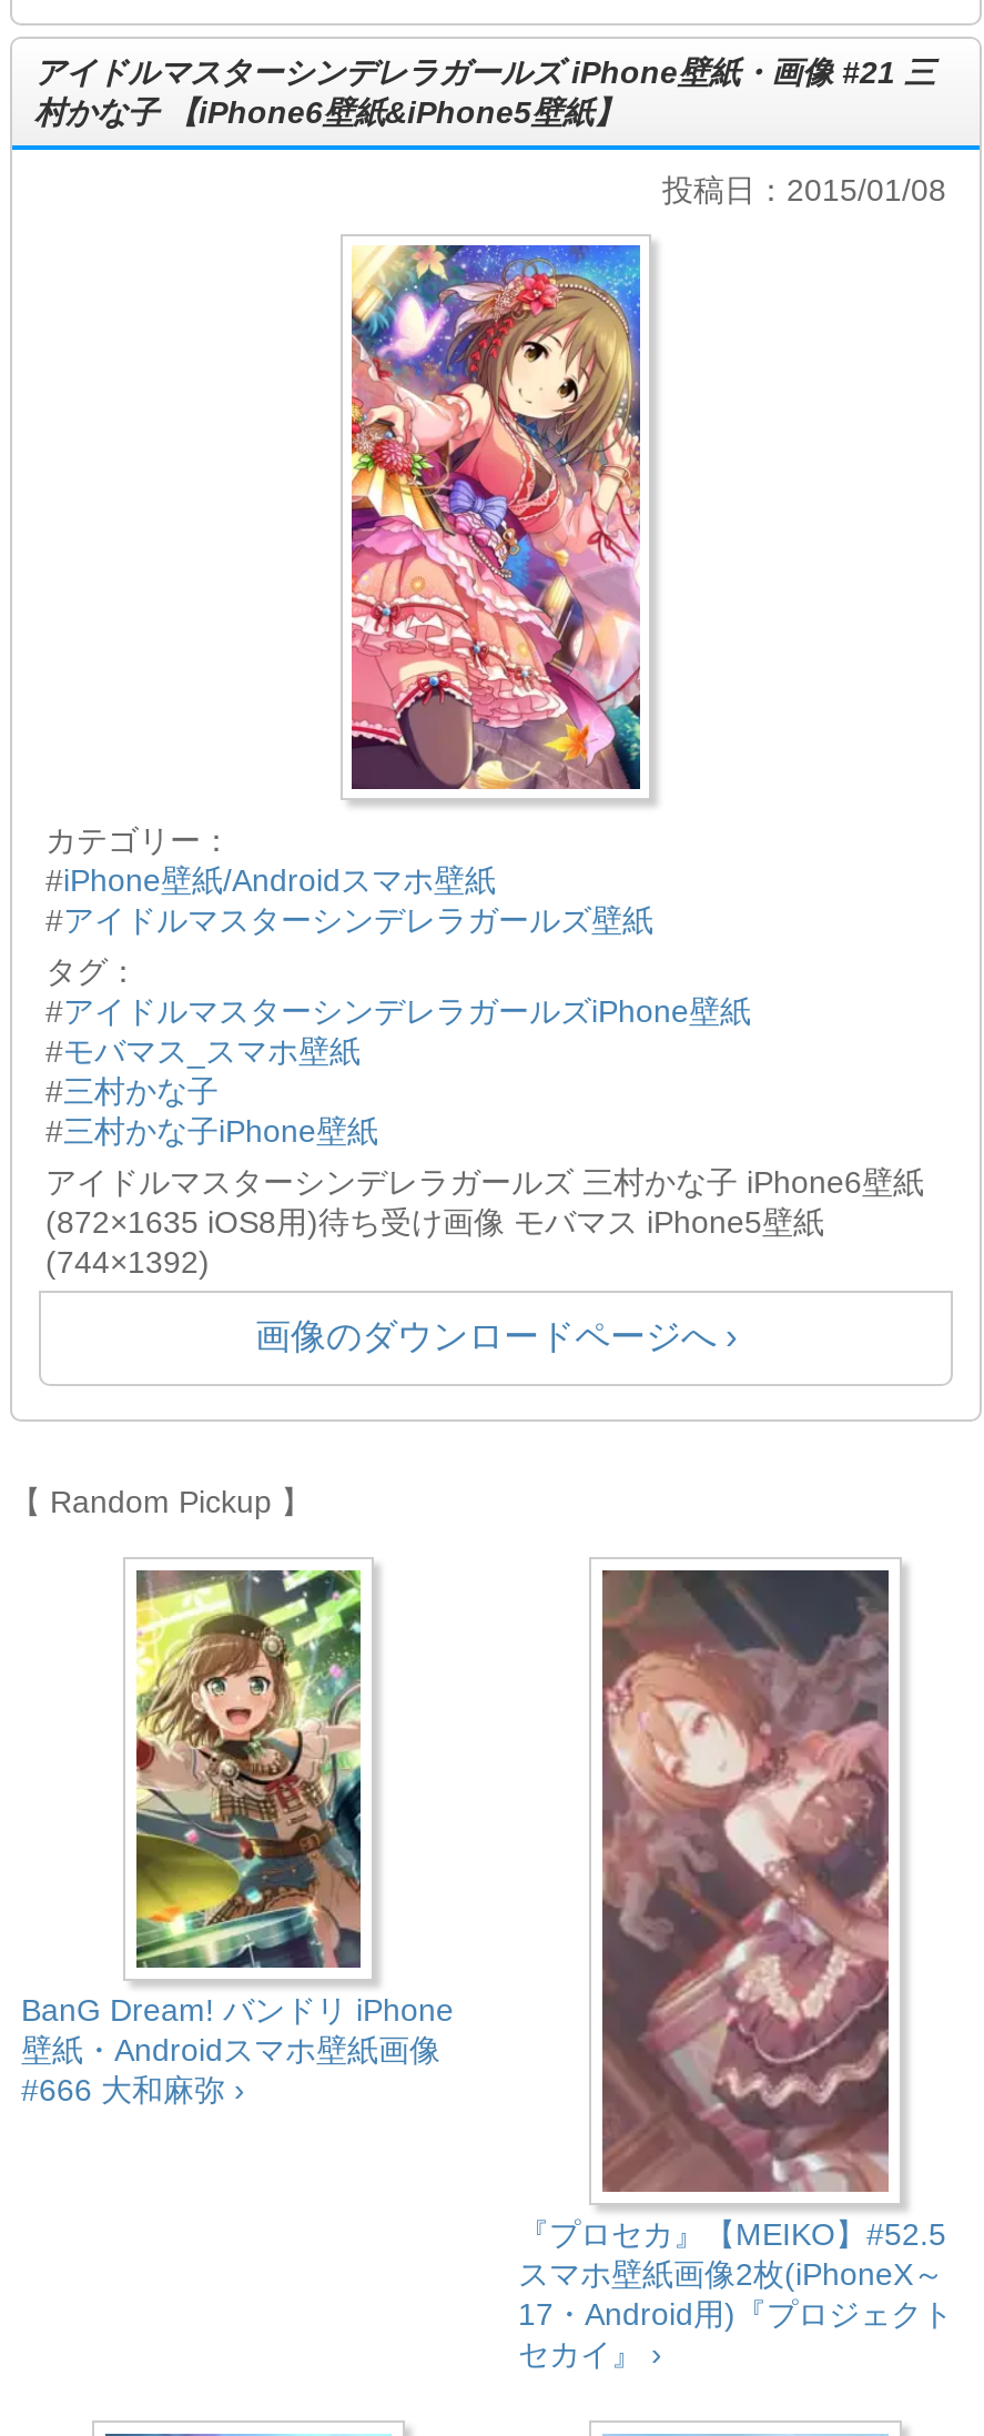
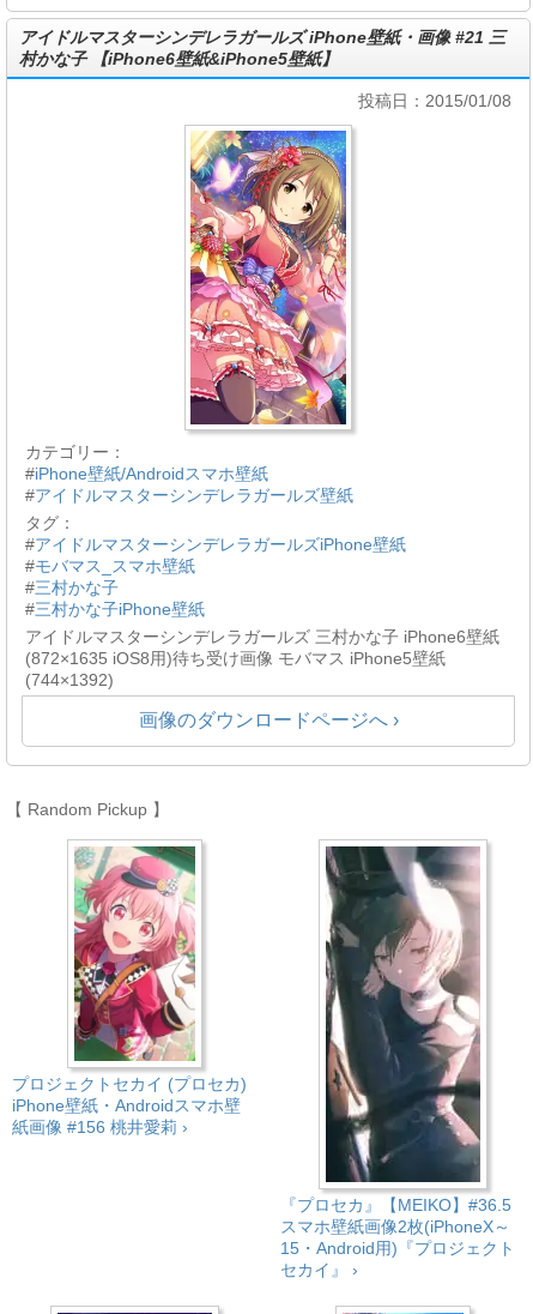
- [image]
- BanG Dream! バンドリ iPhone
- 壁紙・Androidスマホ壁紙画像
- #666 大和麻弥 ›
+ [image]
+ プロジェクトセカイ (プロセカ)
+ iPhone壁紙・Androidスマホ壁
+ 紙画像 #156 桃井愛莉 ›

- [image]
- 『プロセカ』【MEIKO】#52.5
+ [image]
+ 『プロセカ』【MEIKO】#36.5

- 17・Android用)『プロジェクト
+ 15・Android用)『プロジェクト
